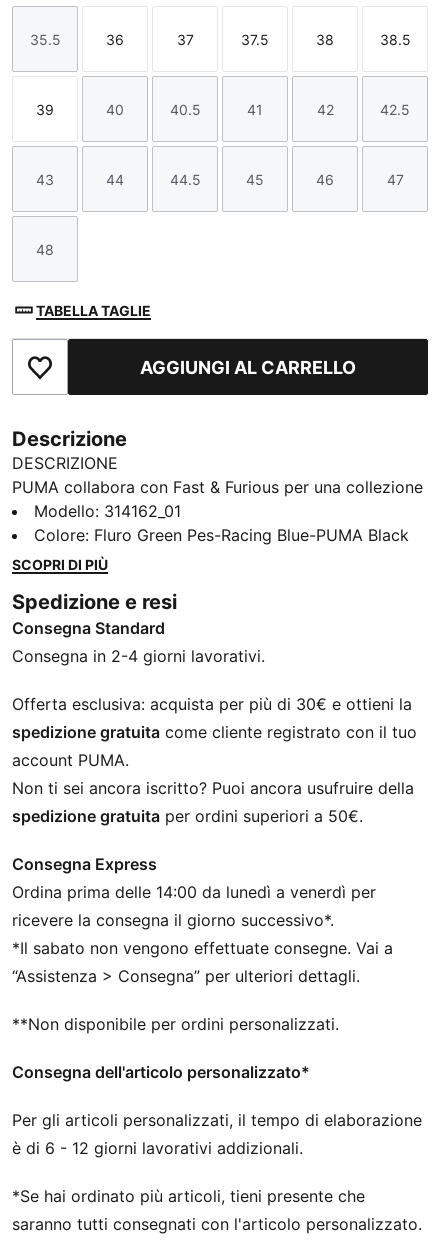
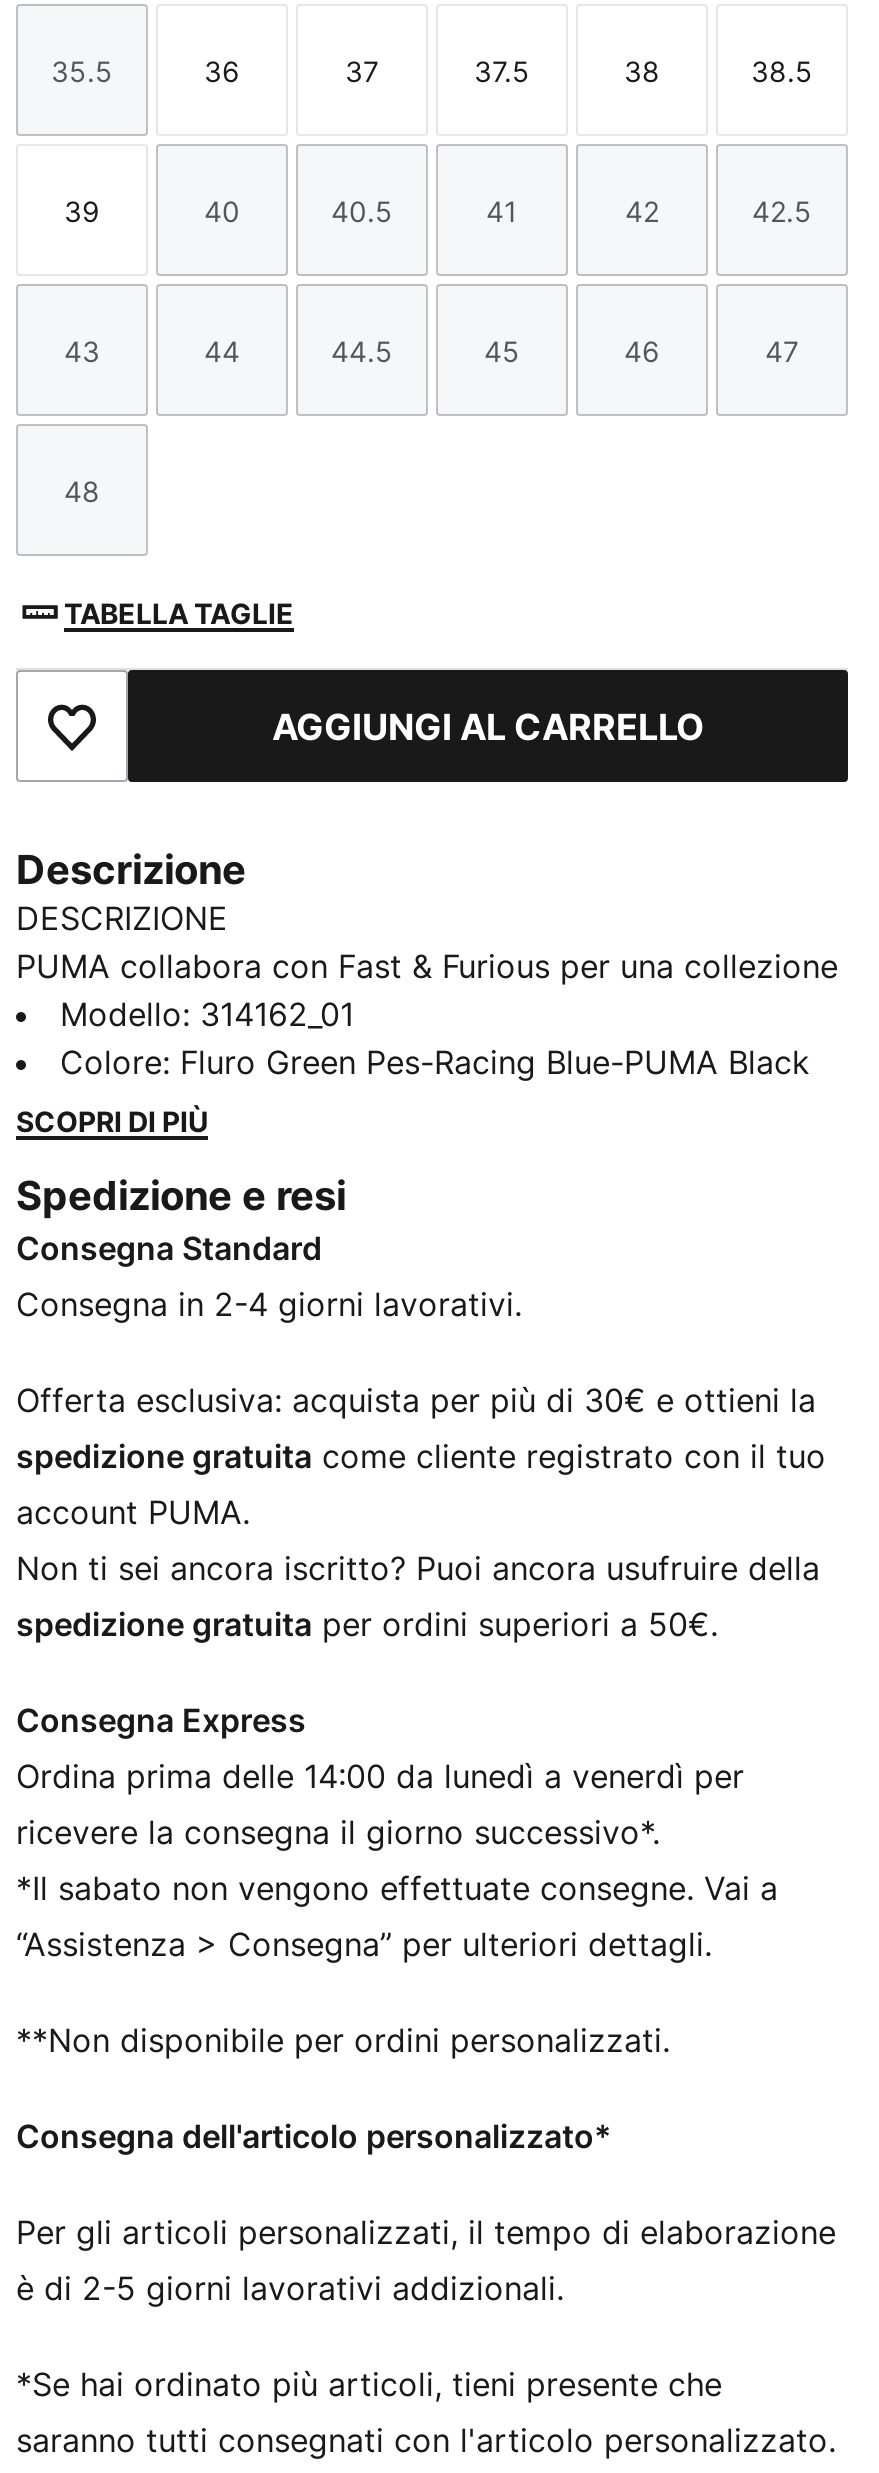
- è di 6 - 12 giorni lavorativi addizionali.
+ è di 2-5 giorni lavorativi addizionali.
